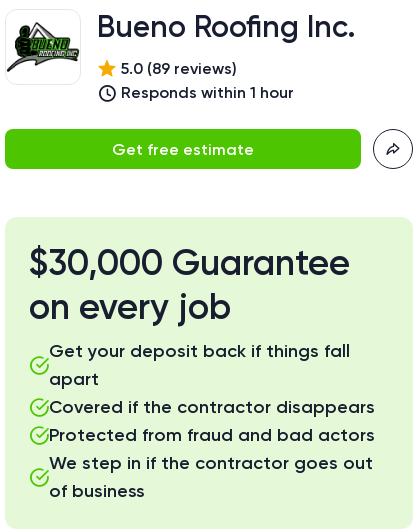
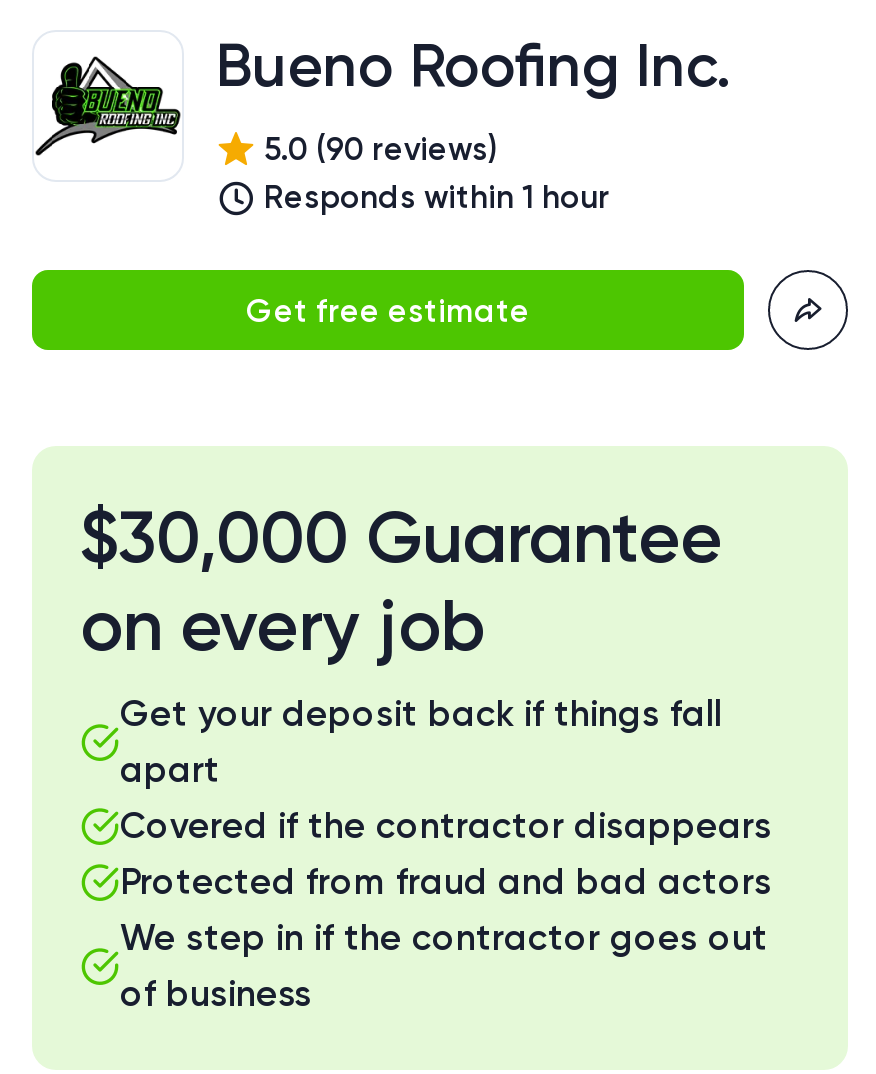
- 5.0 (89 reviews)
+ 5.0 (90 reviews)
